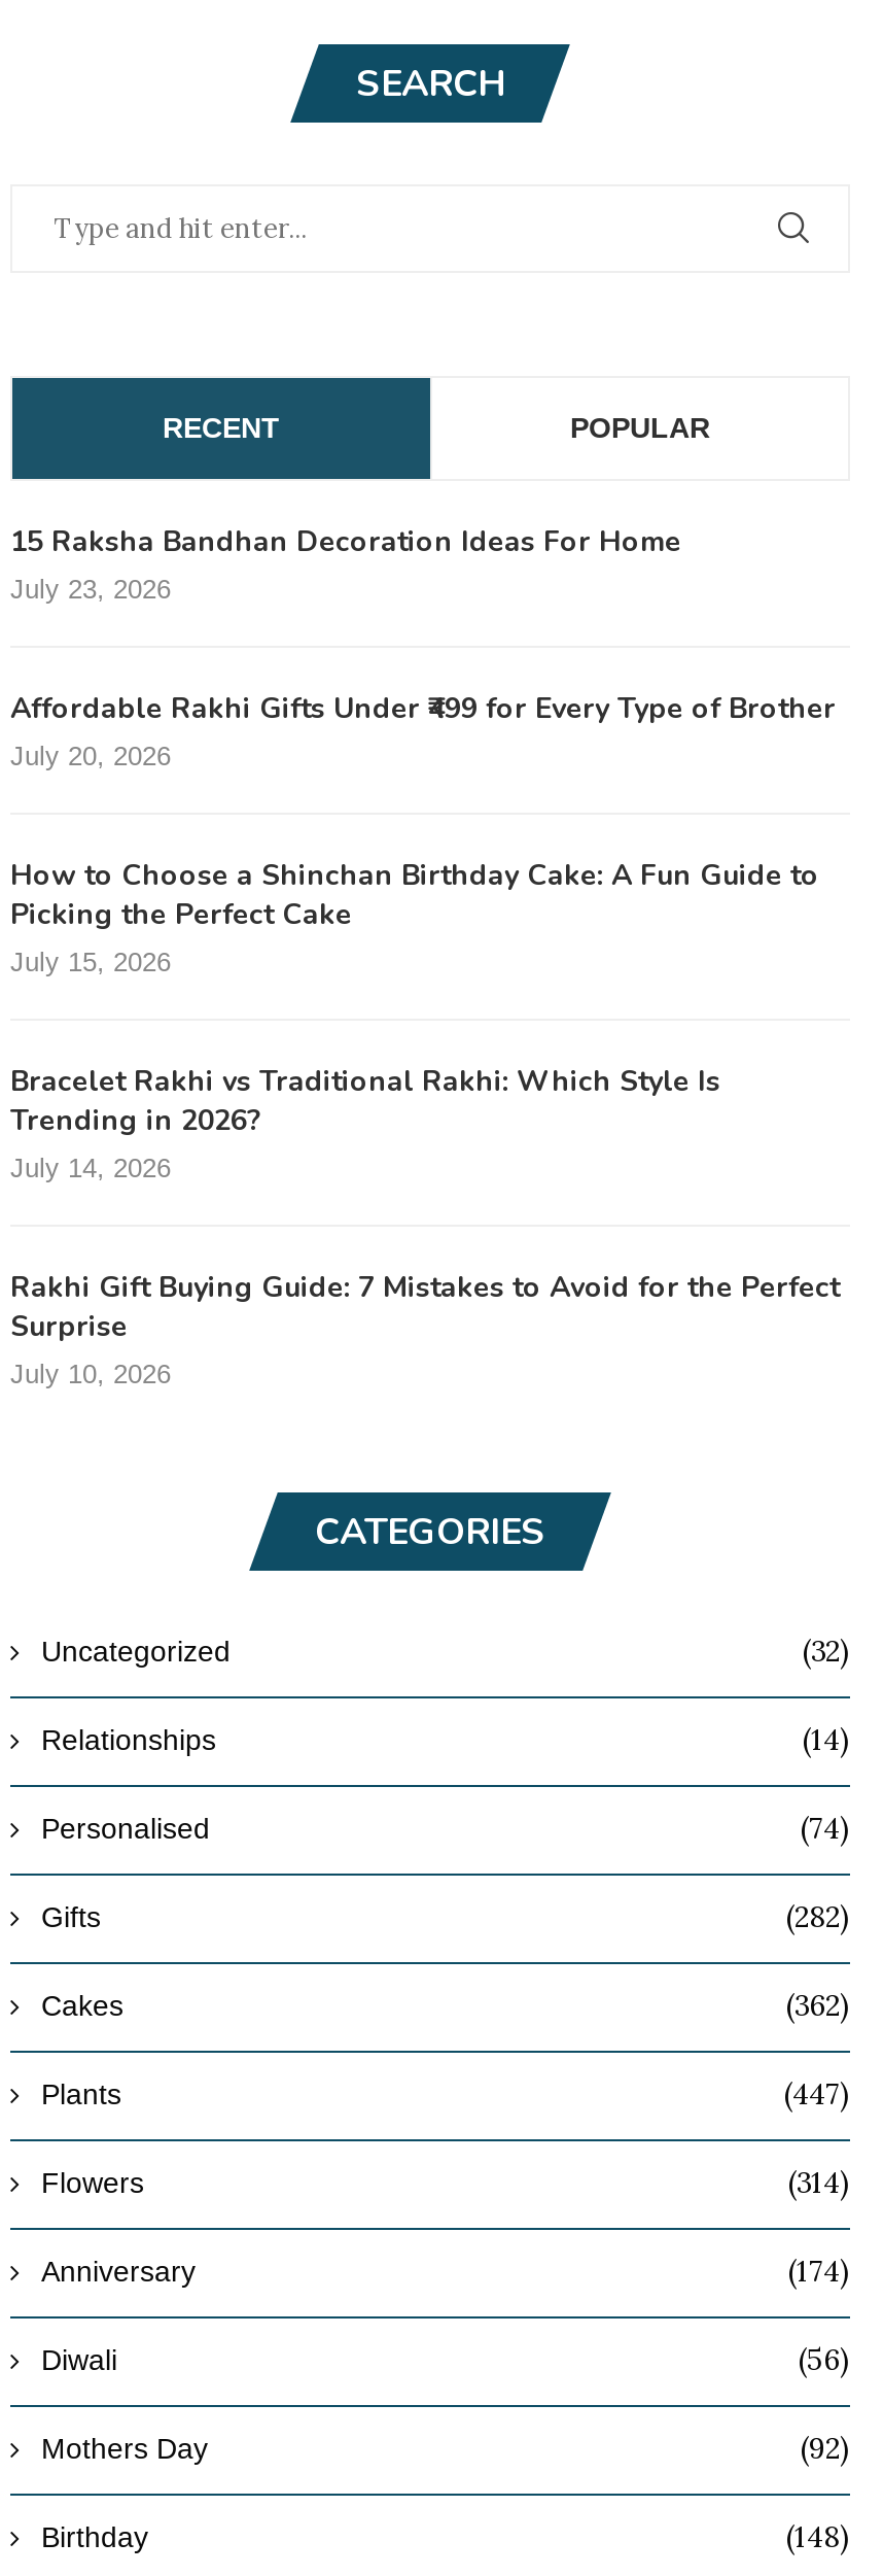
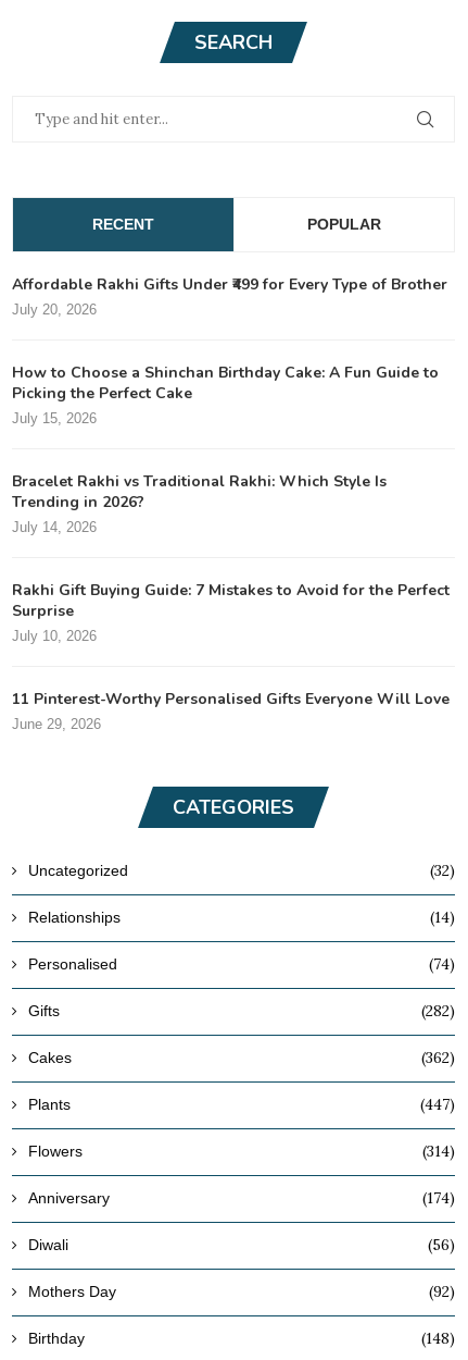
- 15 Raksha Bandhan Decoration Ideas For Home
- July 23, 2026

moved up: Affordable Rakhi Gifts Under ₹499 for Every Type of Brother | July 20, 2026 | How to Choose a Shinchan Birthday Cake: A Fun Guide to | ... | Surprise | July 10, 2026

+ 11 Pinterest-Worthy Personalised Gifts Everyone Will Love
+ June 29, 2026
